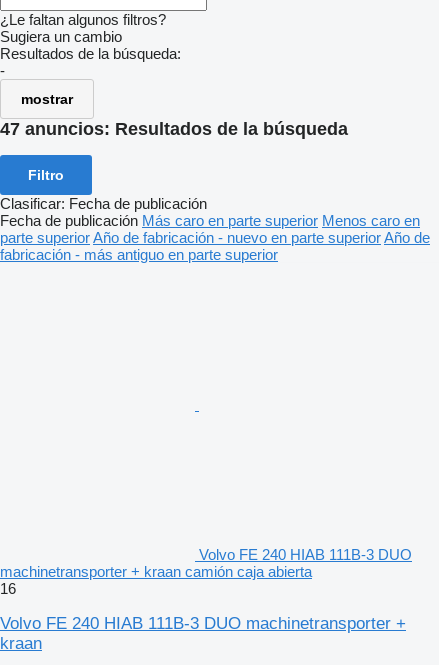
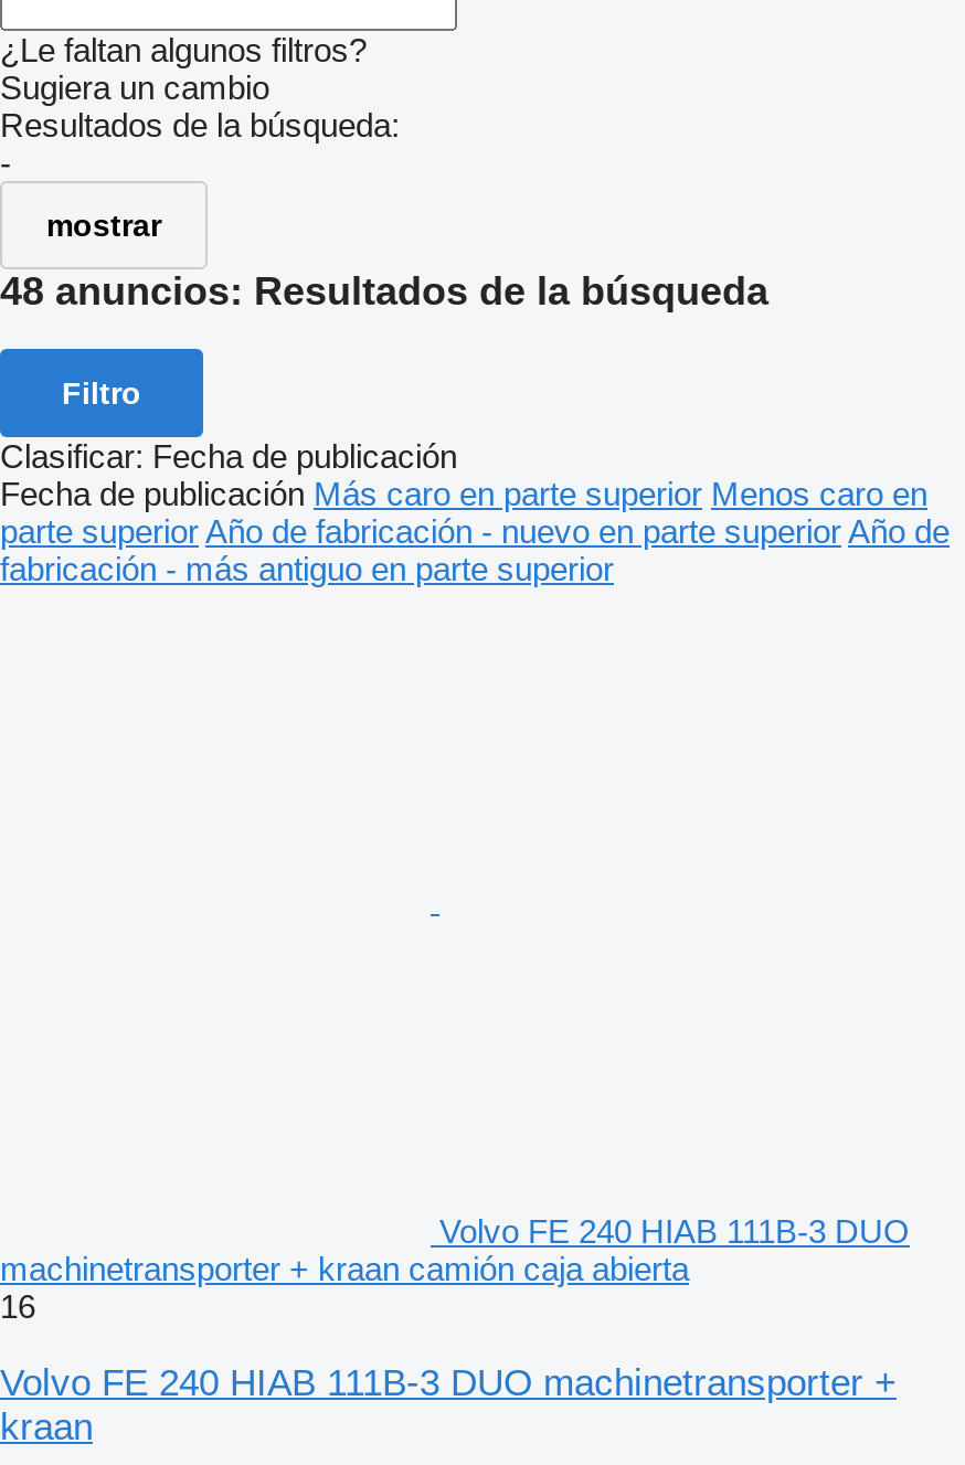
- 47 anuncios: Resultados de la búsqueda
+ 48 anuncios: Resultados de la búsqueda
